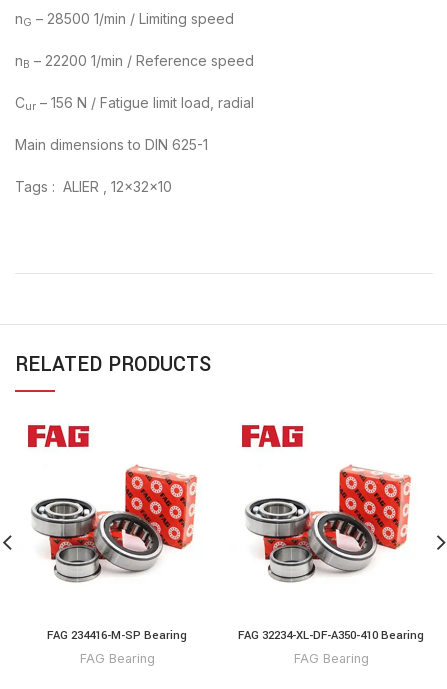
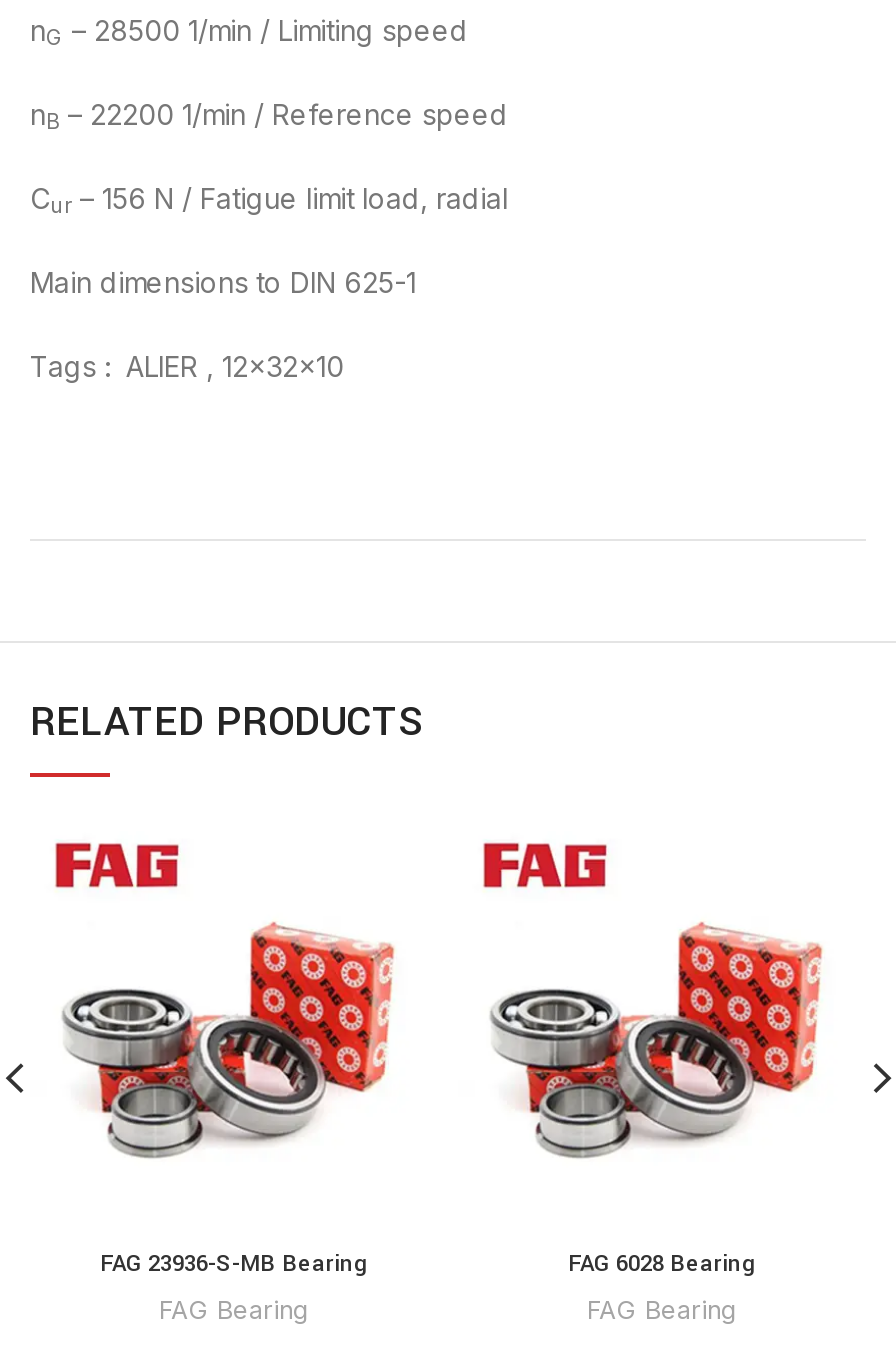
- FAG 234416-M-SP Bearing
+ FAG 23936-S-MB Bearing

- FAG 32234-XL-DF-A350-410 Bearing
+ FAG 6028 Bearing
